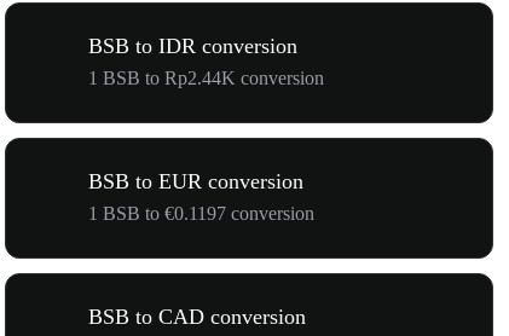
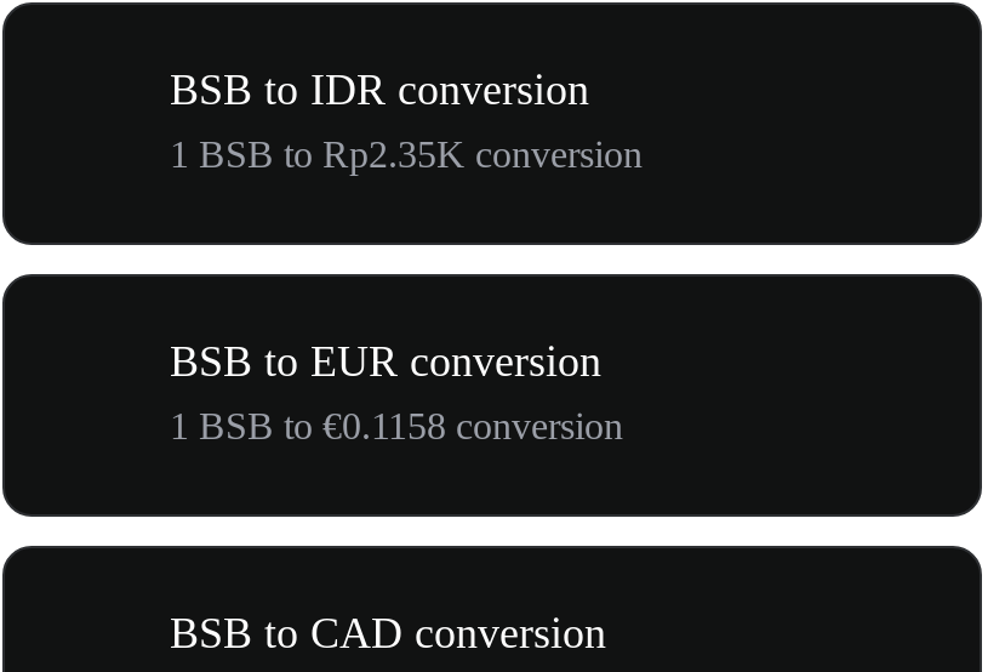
- 1 BSB to Rp2.44K conversion
+ 1 BSB to Rp2.35K conversion

- 1 BSB to €0.1197 conversion
+ 1 BSB to €0.1158 conversion
